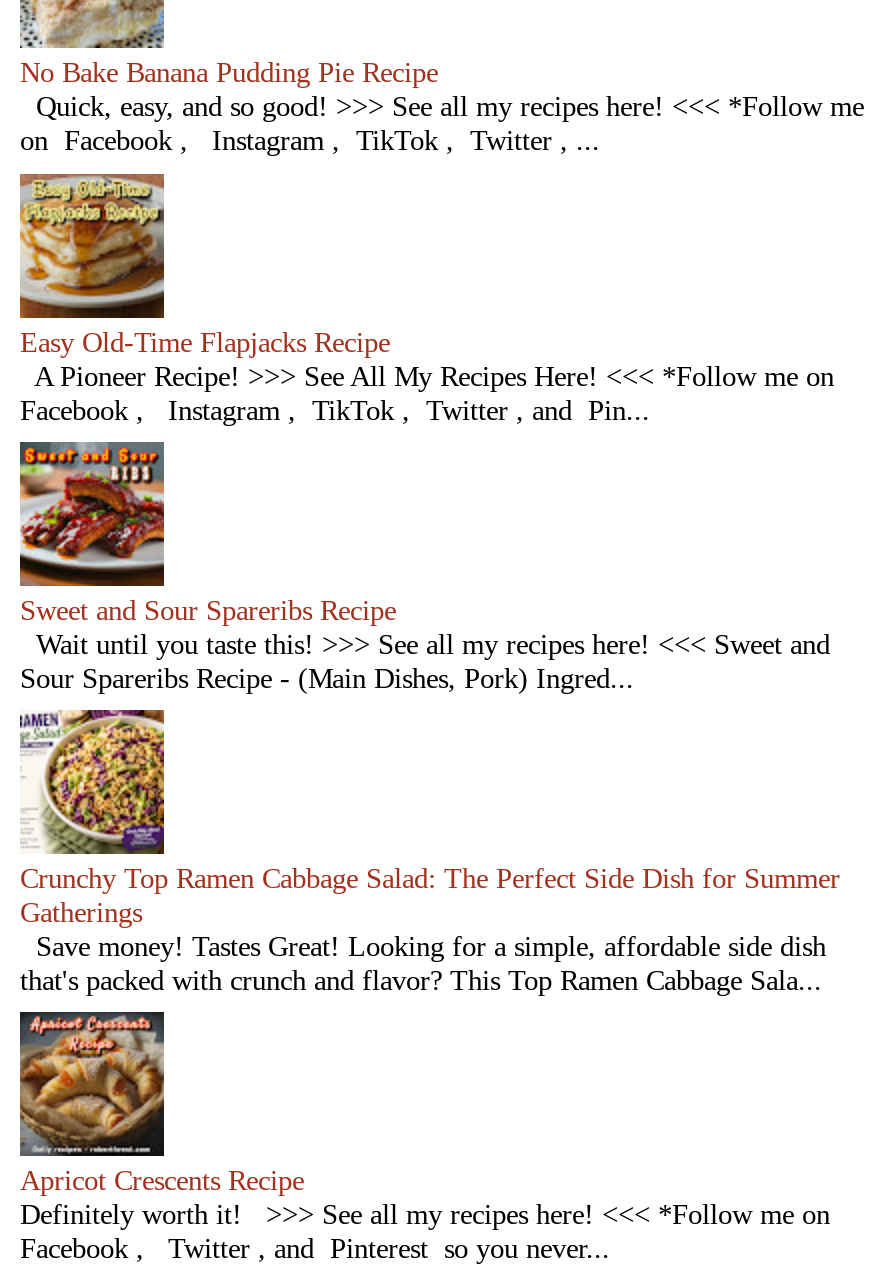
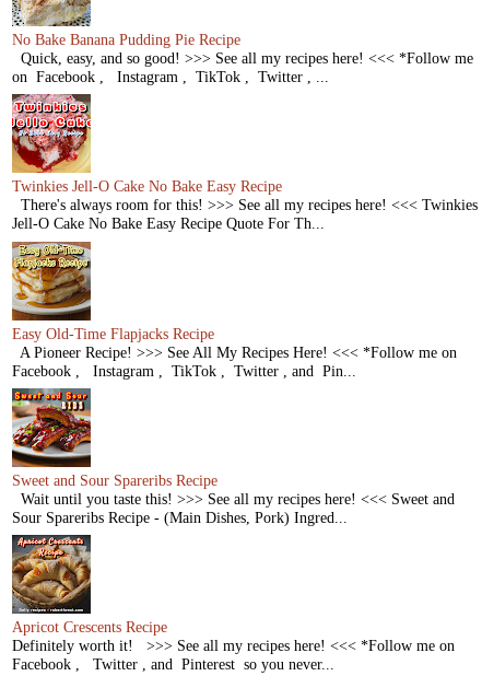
+ [image]
+ Twinkies Jell-O Cake No Bake Easy Recipe
+ There's always room for this! >>> See all my recipes here! <<< Twinkies
+ Jell-O Cake No Bake Easy Recipe Quote For Th...

moved down: [image] | Easy Old-Time Flapjacks Recipe | A Pioneer Recipe! >>> See All My Recipes Here! <<< *Follow me on | Facebook , Instagram , TikTok , Twitter , and Pin... | Sweet and Sour Spareribs Recipe | Wait until you taste this! >>> See all my recipes here! <<< Sweet and | Sour Spareribs Recipe - (Main Dishes, Pork) Ingred...

- [image]
- Crunchy Top Ramen Cabbage Salad: The Perfect Side Dish for Summer
- Gatherings
- Save money! Tastes Great! Looking for a simple, affordable side dish
- that's packed with crunch and flavor? This Top Ramen Cabbage Sala...
